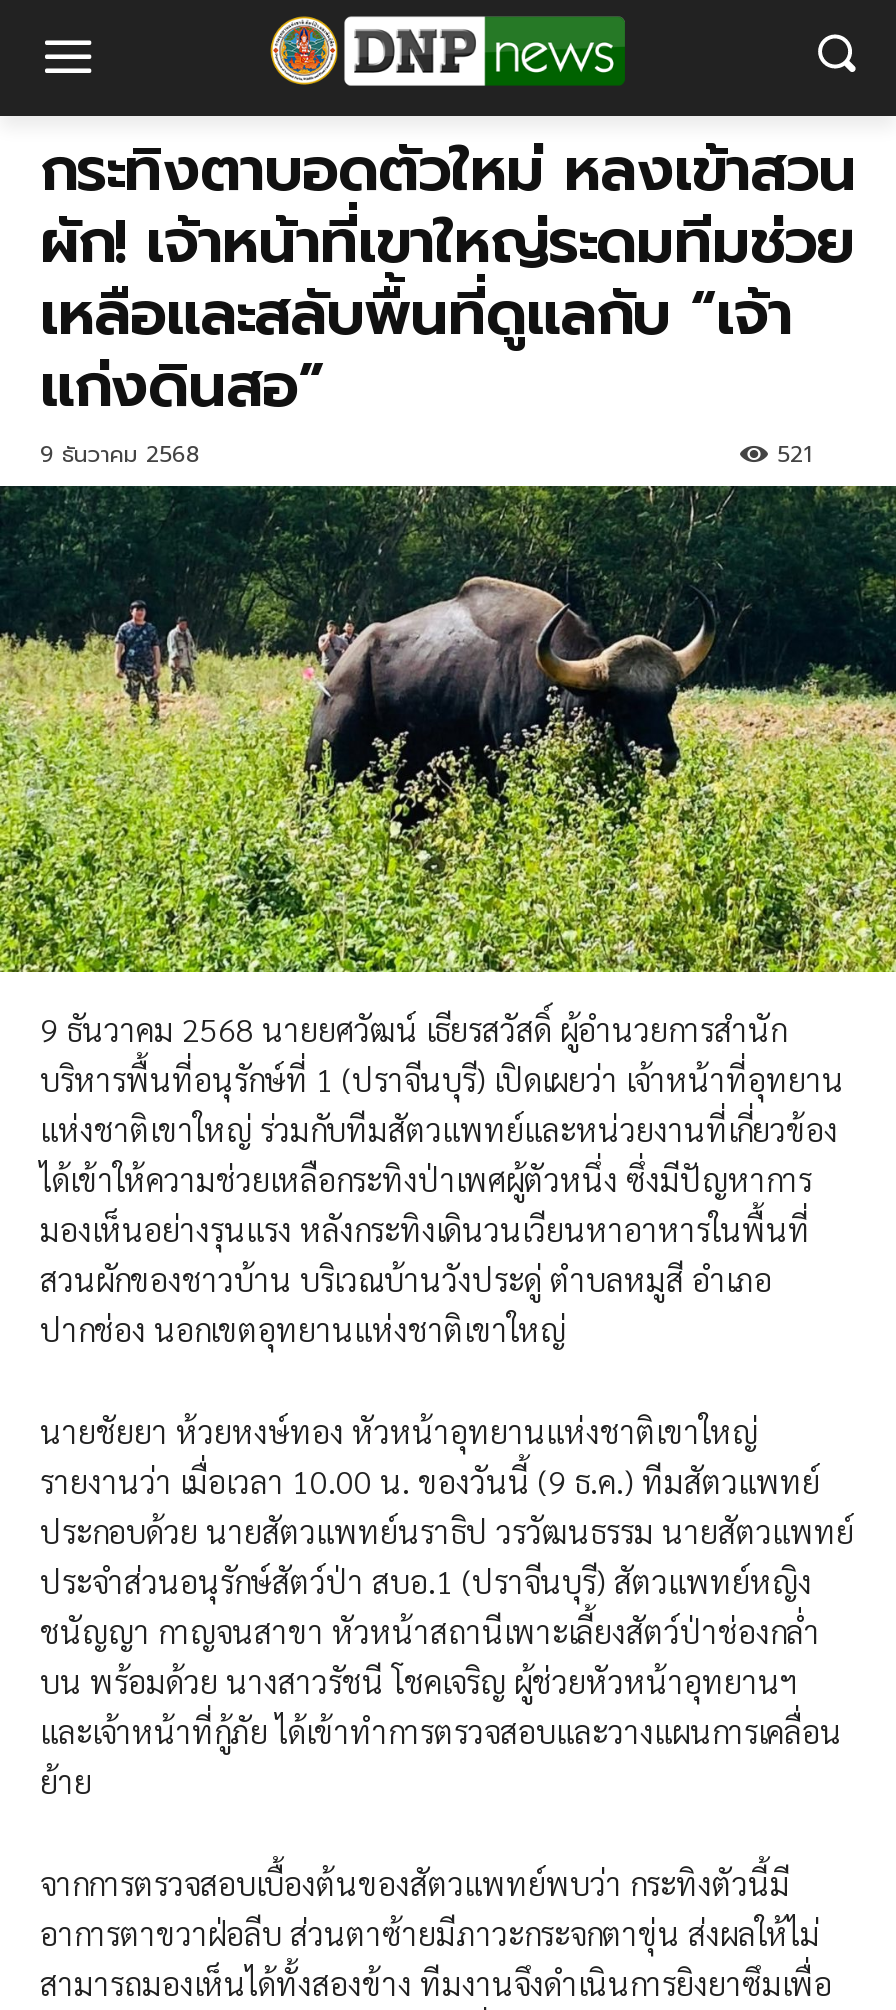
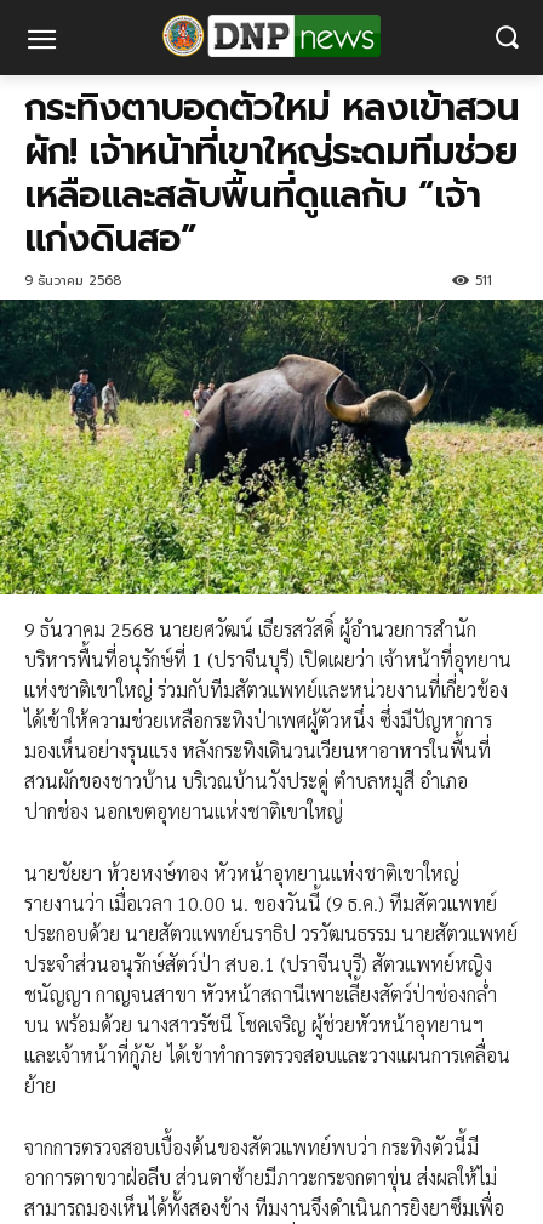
- 521
+ 511
